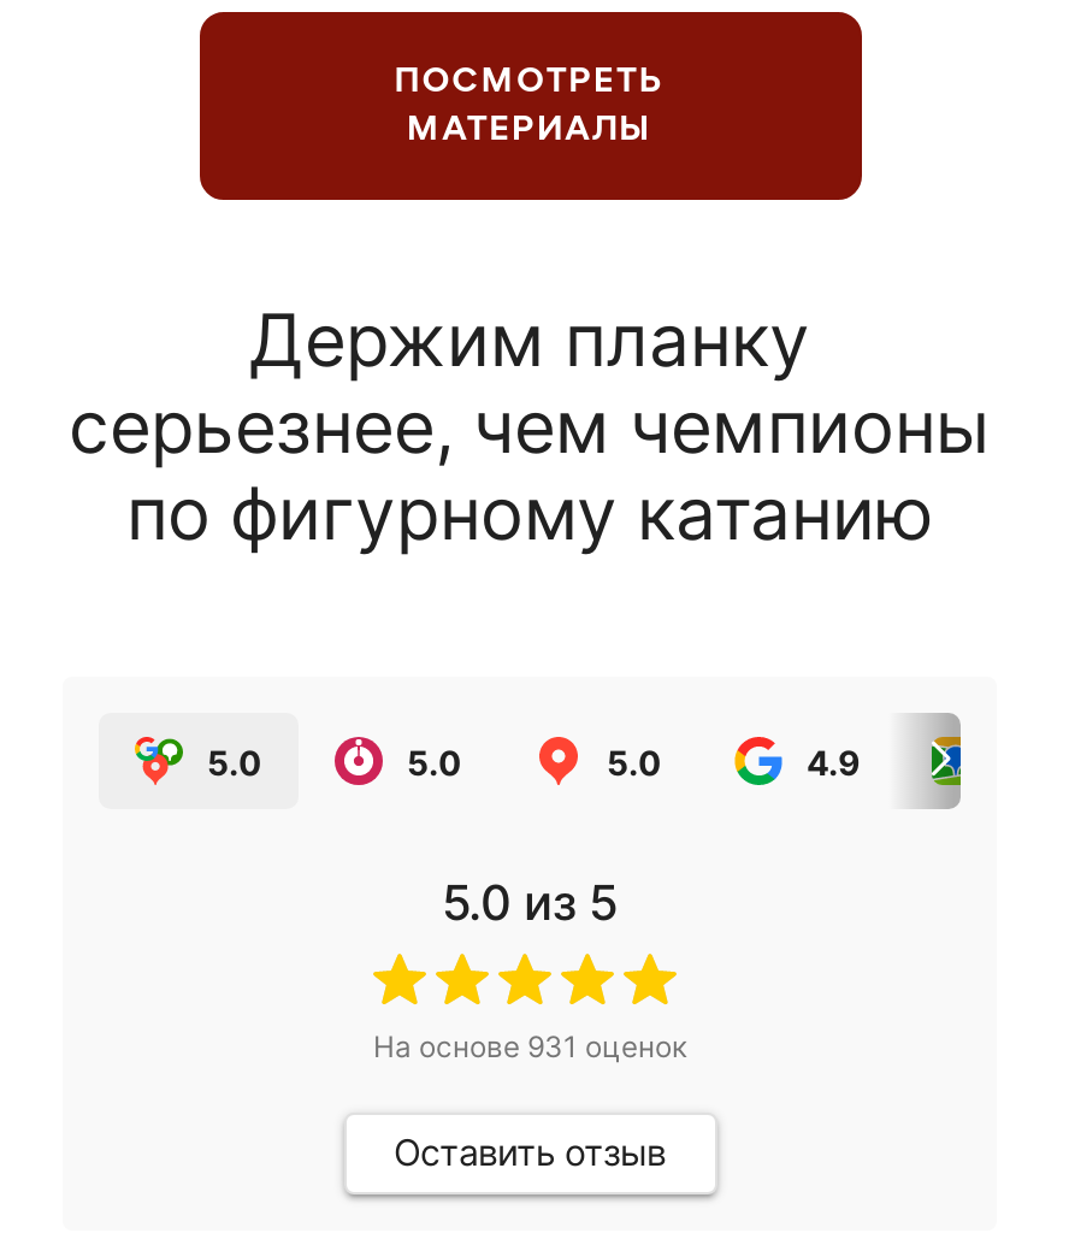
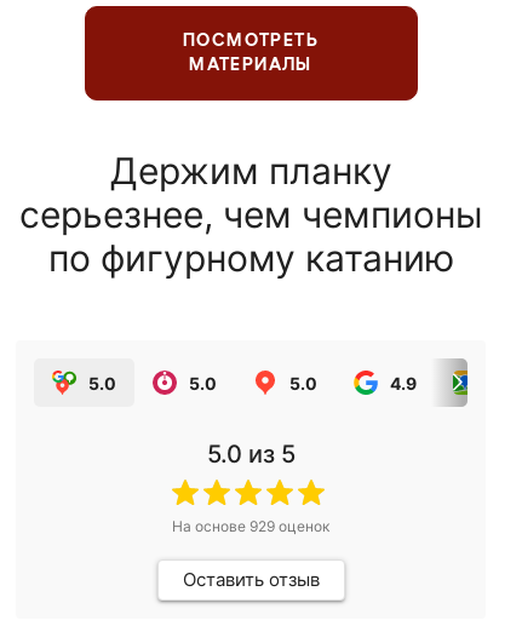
- На основе 931 оценок
+ На основе 929 оценок
